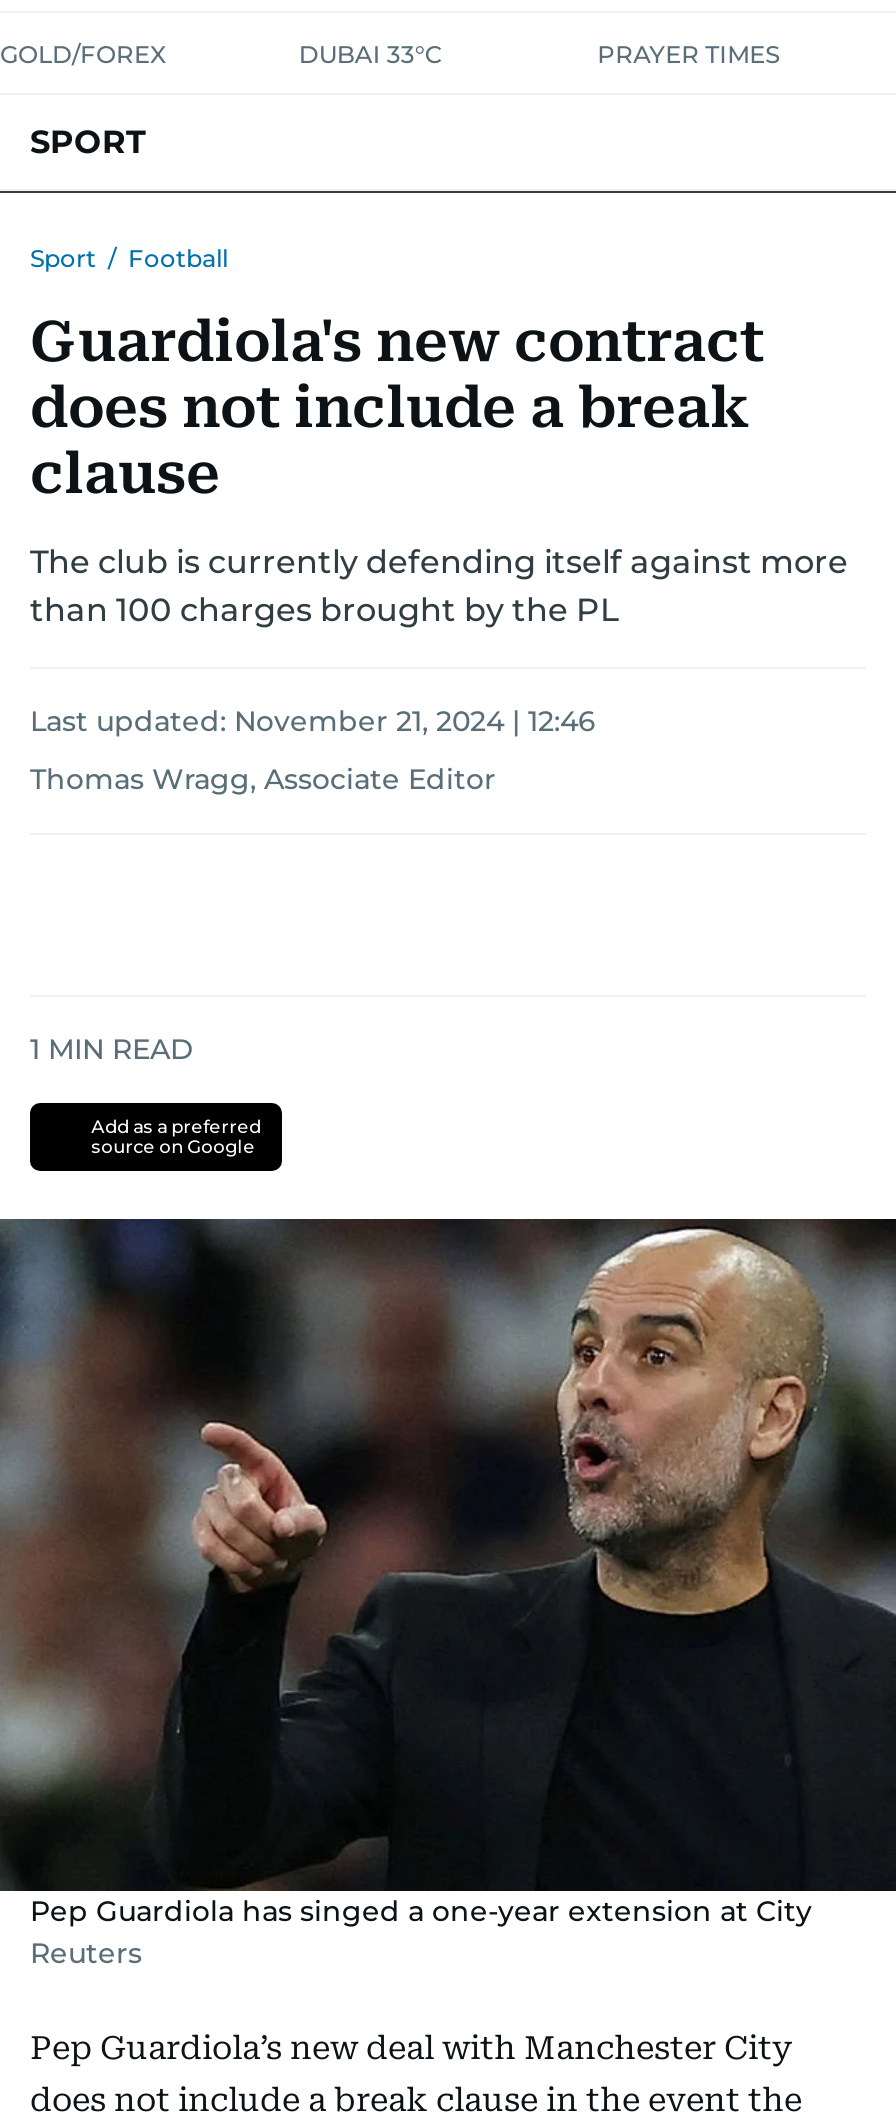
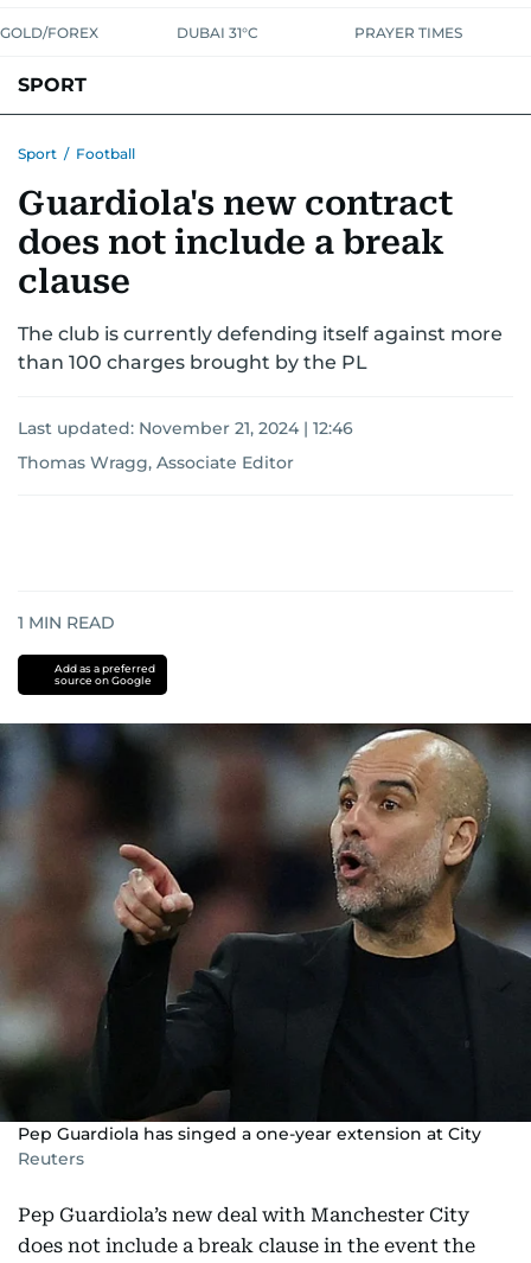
- DUBAI 33°C
+ DUBAI 31°C
